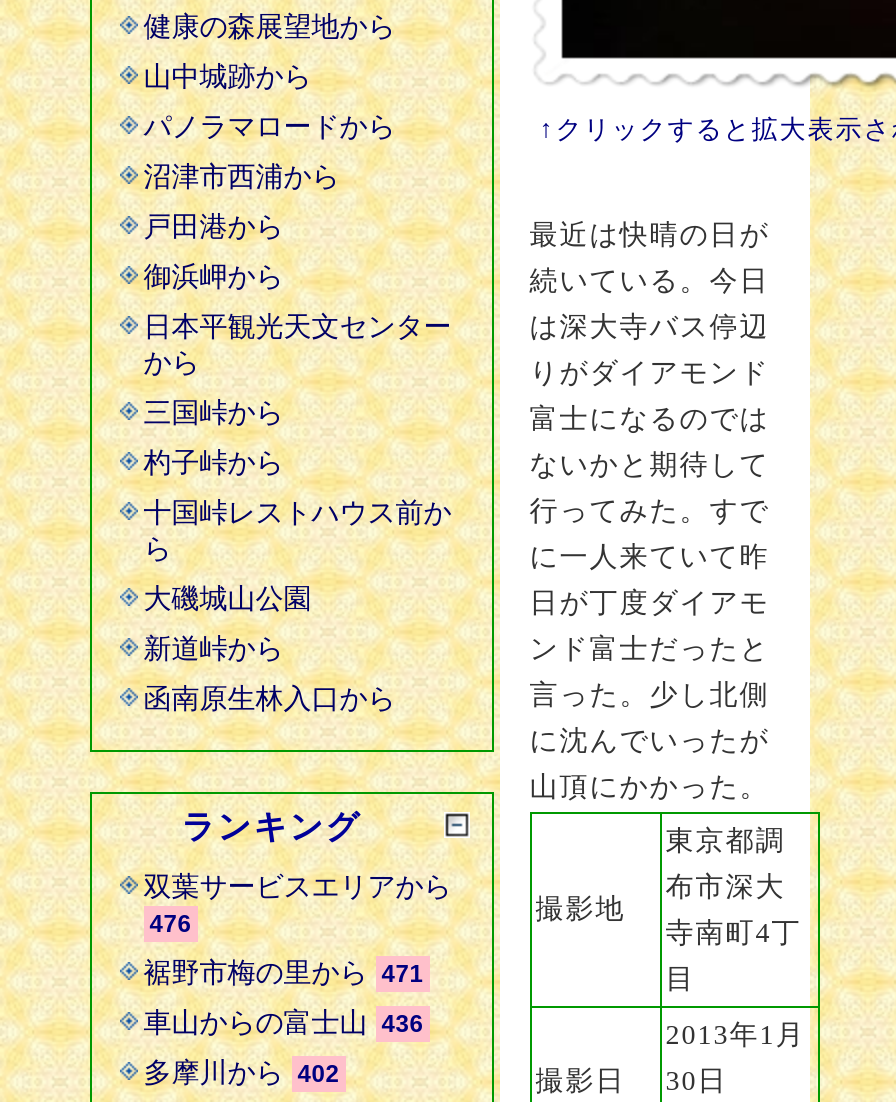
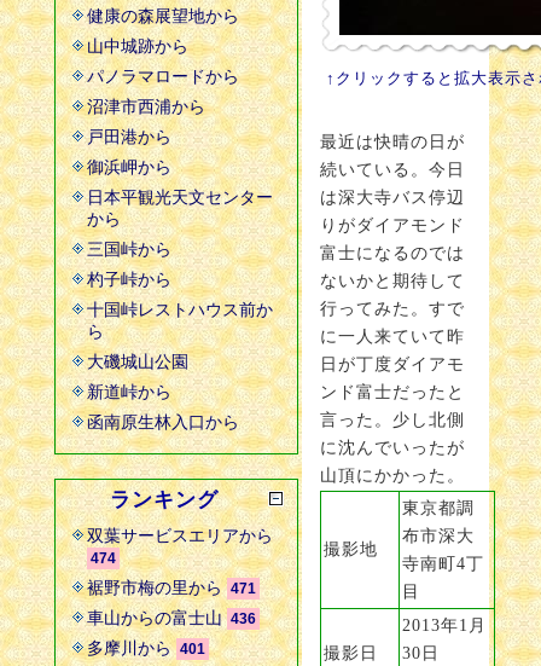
- 476
+ 474

- 多摩川から 402
+ 多摩川から 401
